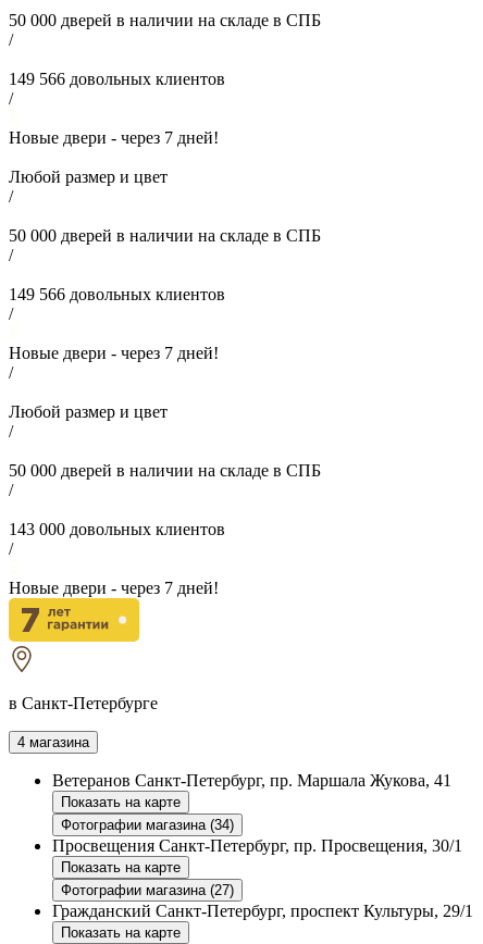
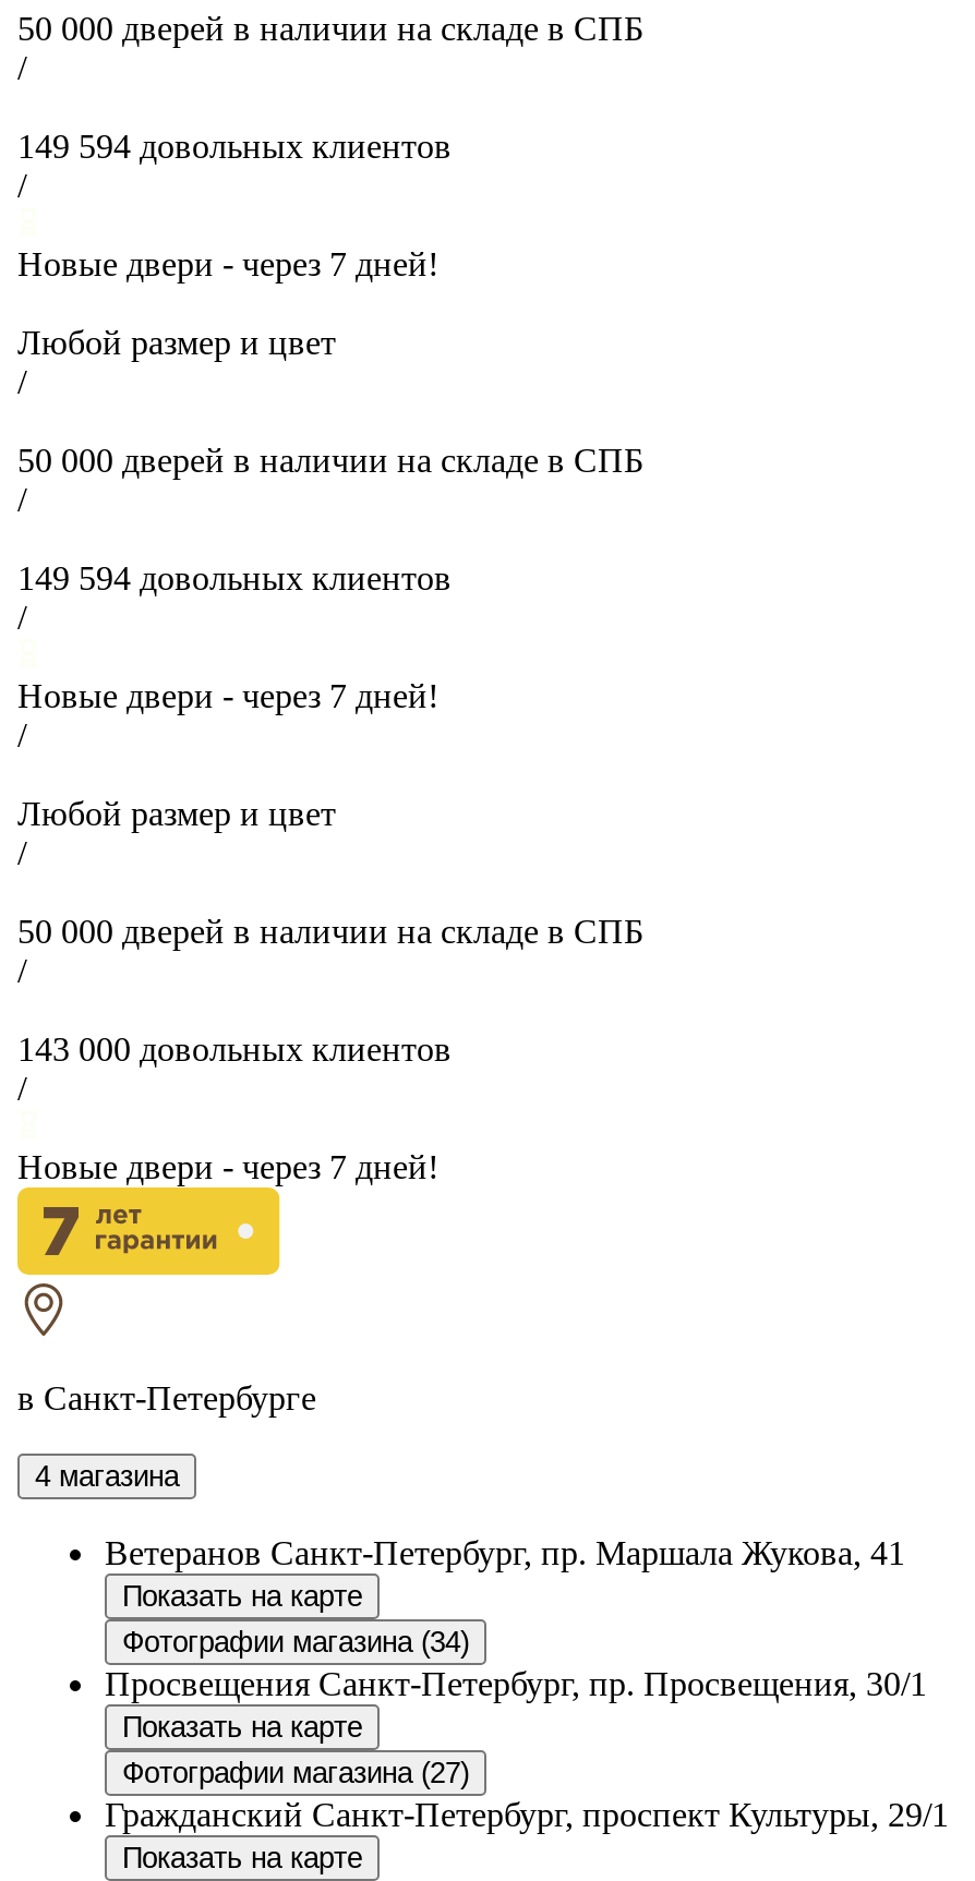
- 149 566 довольных клиентов
+ 149 594 довольных клиентов

- 149 566 довольных клиентов
+ 149 594 довольных клиентов
